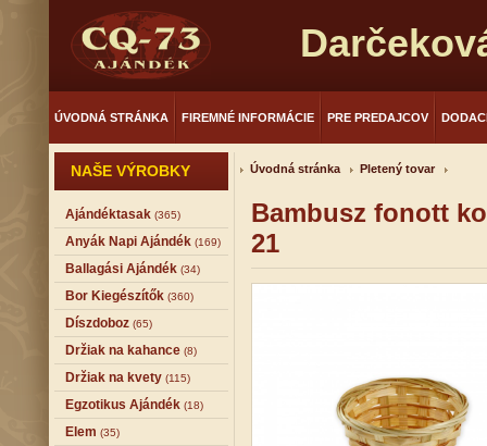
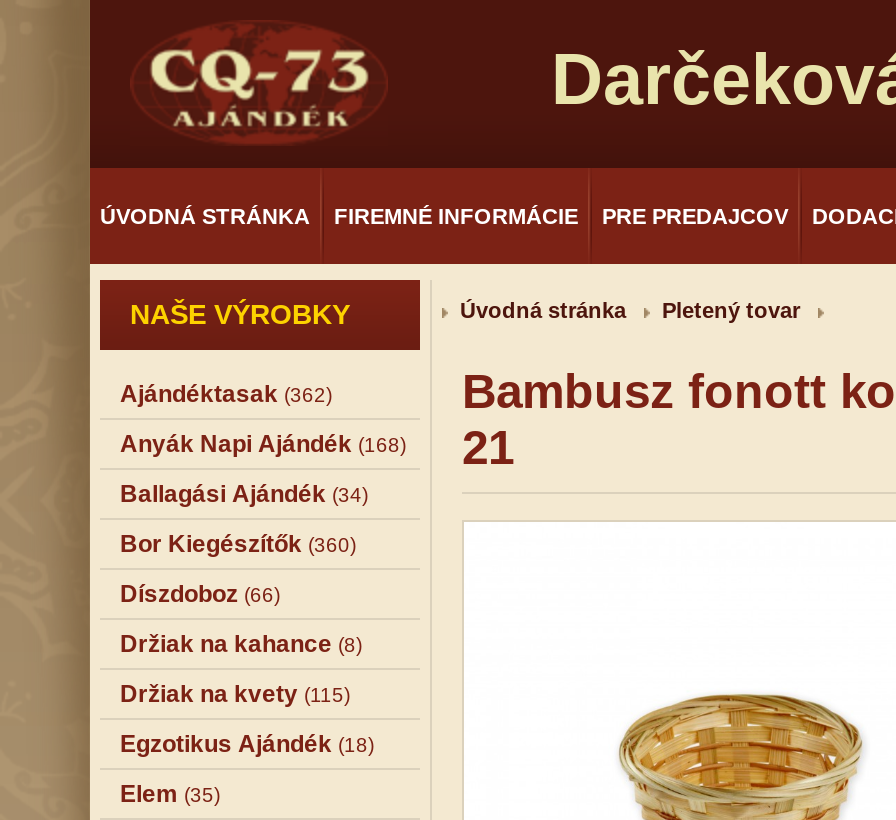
- Ajándéktasak (365)
+ Ajándéktasak (362)

- Anyák Napi Ajándék (169)
+ Anyák Napi Ajándék (168)

- Díszdoboz (65)
+ Díszdoboz (66)
